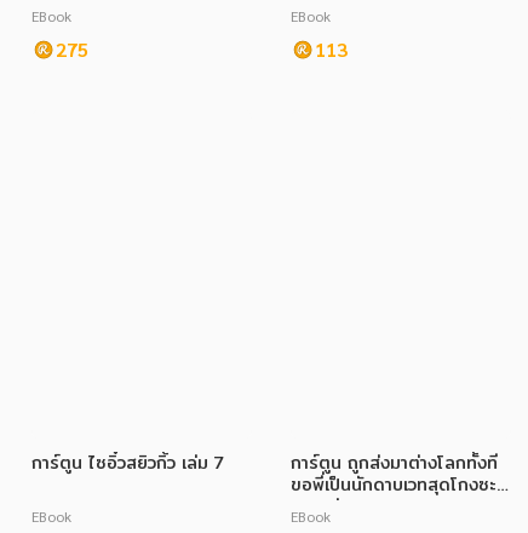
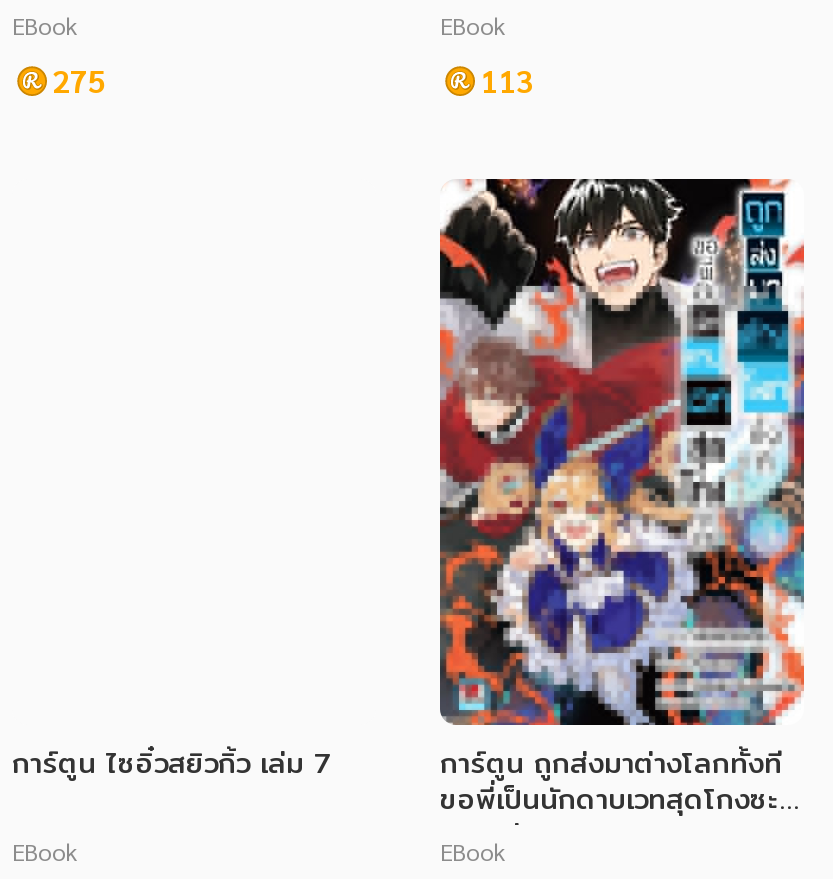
+ [image]
